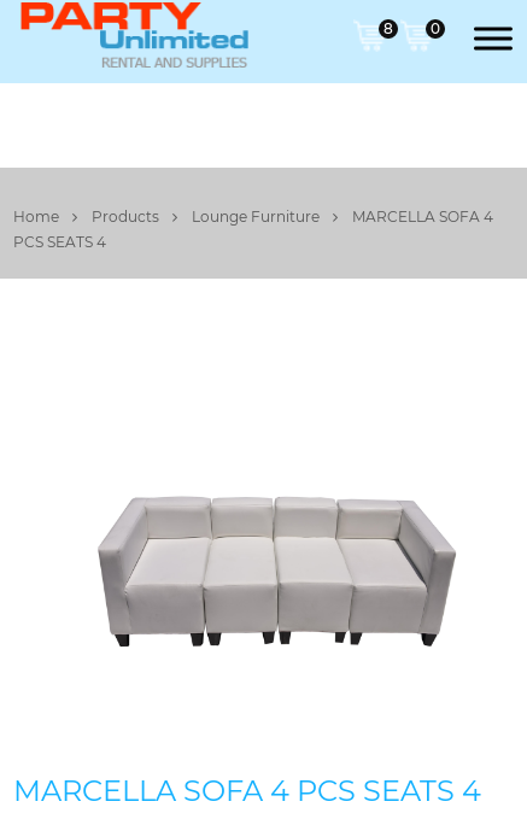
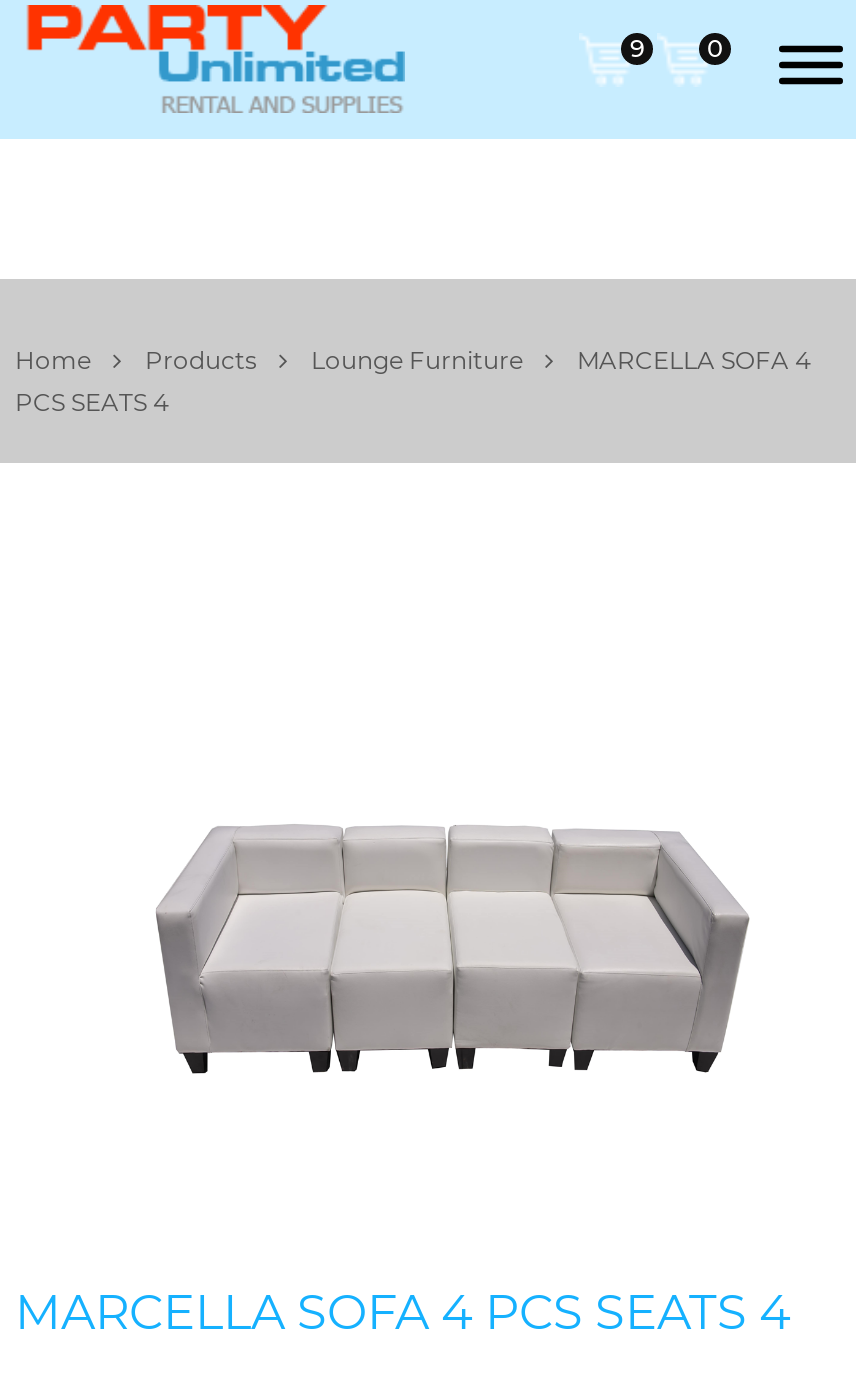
- 8
+ 9
